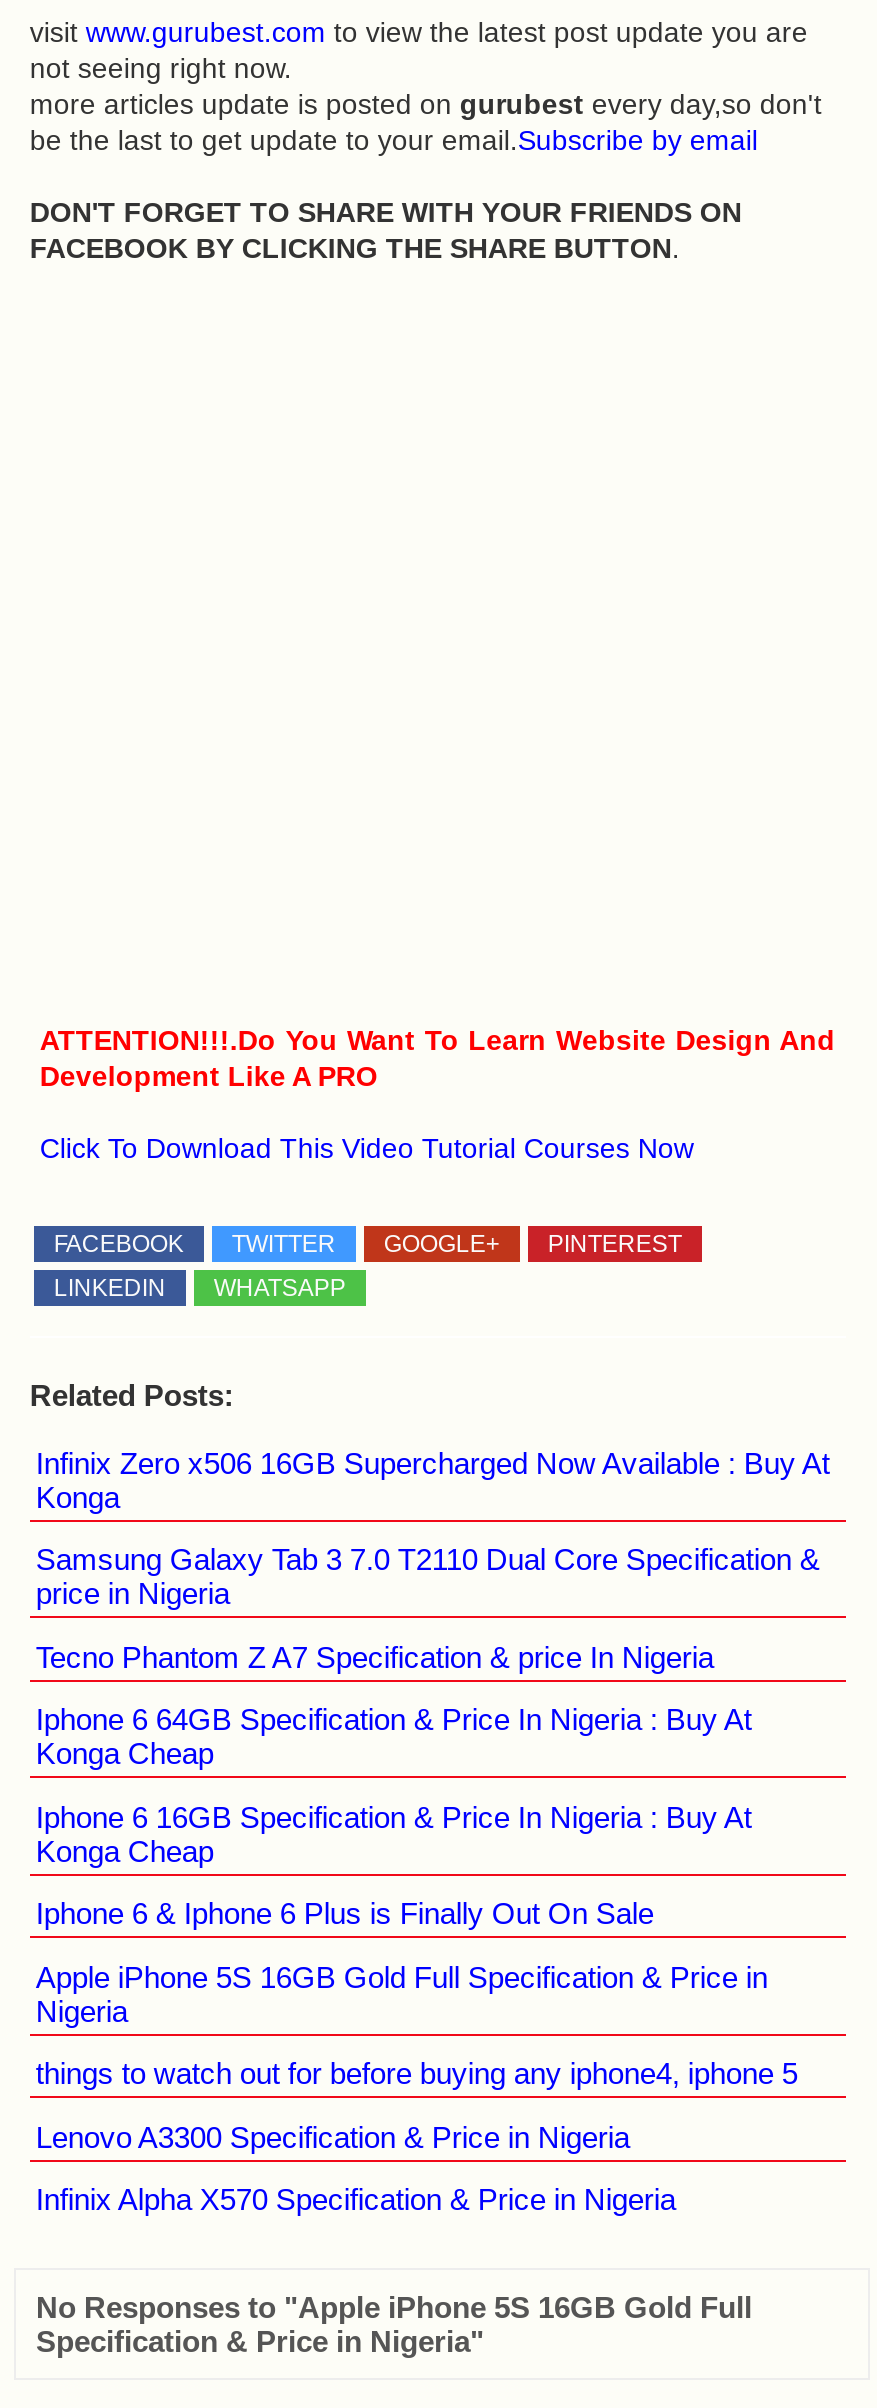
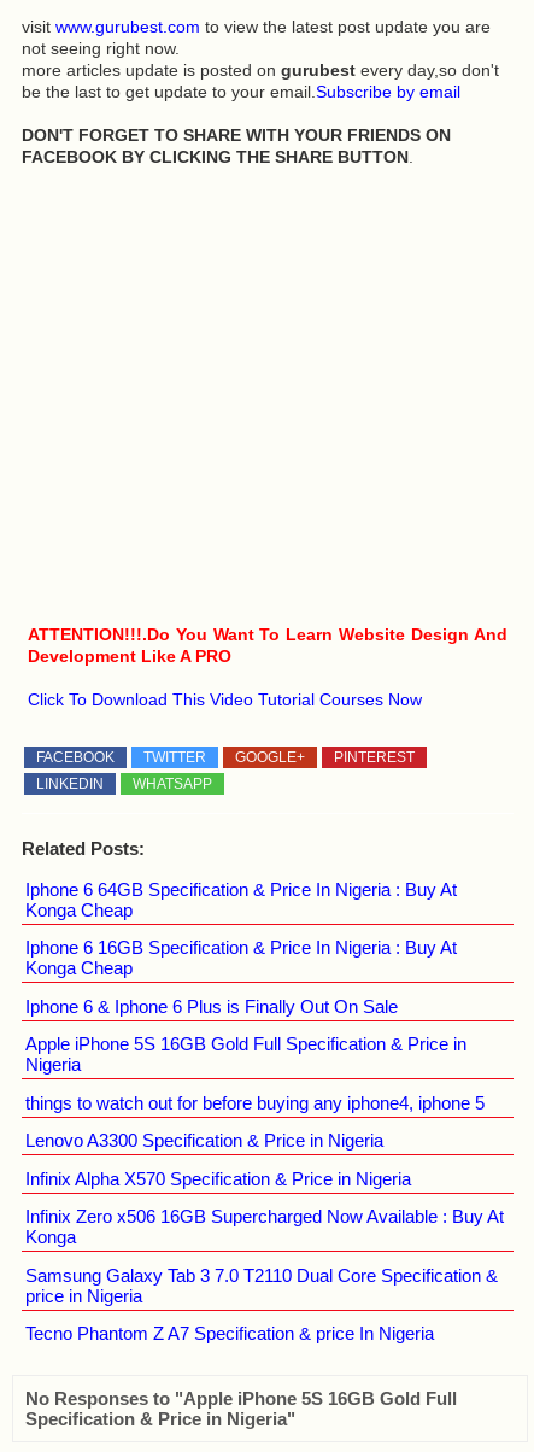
moved down: Infinix Zero x506 16GB Supercharged Now Available : Buy At | Konga | Samsung Galaxy Tab 3 7.0 T2110 Dual Core Specification & | price in Nigeria | Tecno Phantom Z A7 Specification & price In Nigeria

moved up: Iphone 6 64GB Specification & Price In Nigeria : Buy At | Konga Cheap | Iphone 6 16GB Specification & Price In Nigeria : Buy At | ... | Lenovo A3300 Specification & Price in Nigeria | Infinix Alpha X570 Specification & Price in Nigeria
